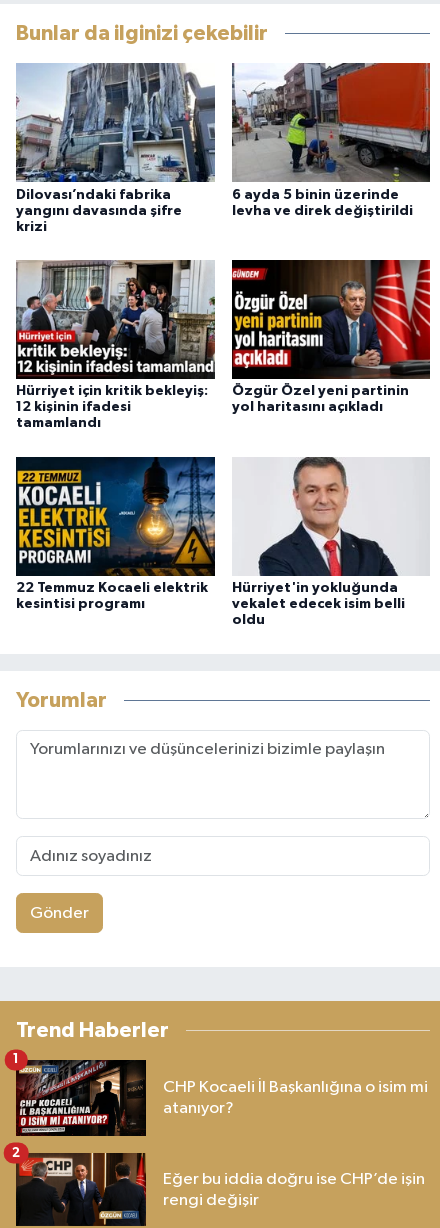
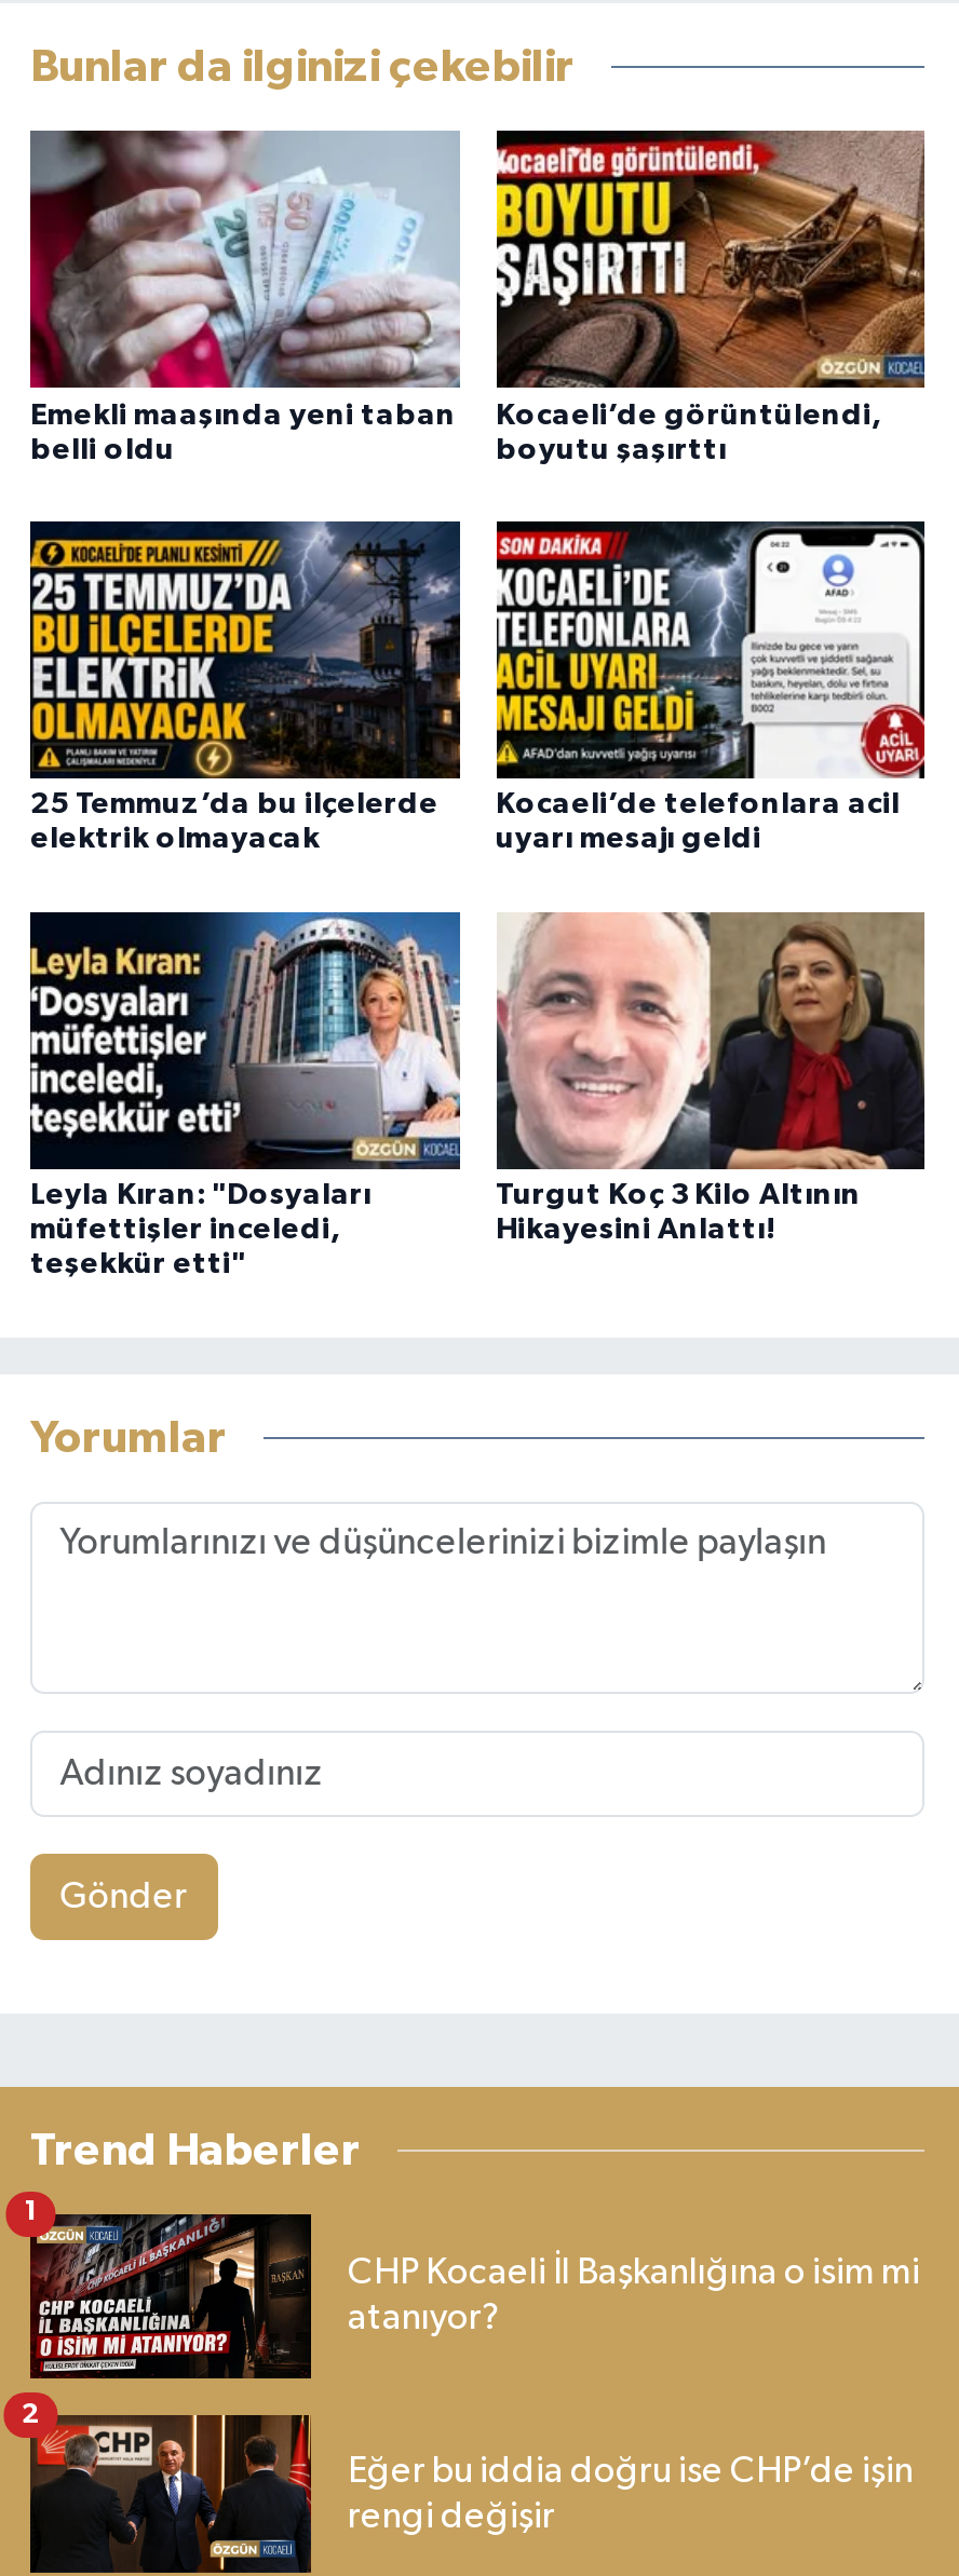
- [image]
- Dilovası’ndaki fabrika
- yangını davasında şifre
- krizi
+ [image]
+ Emekli maaşında yeni taban
+ belli oldu

- [image]
- 6 ayda 5 binin üzerinde
- levha ve direk değiştirildi
+ [image]
+ Kocaeli’de görüntülendi,
+ boyutu şaşırttı

- [image]
- Hürriyet için kritik bekleyiş:
- 12 kişinin ifadesi
- tamamlandı
+ [image]
+ 25 Temmuz’da bu ilçelerde
+ elektrik olmayacak

- [image]
- Özgür Özel yeni partinin
- yol haritasını açıkladı
+ [image]
+ Kocaeli’de telefonlara acil
+ uyarı mesajı geldi

- [image]
- 22 Temmuz Kocaeli elektrik
- kesintisi programı
+ [image]
+ Leyla Kıran: "Dosyaları
+ müfettişler inceledi,
+ teşekkür etti"

- [image]
- Hürriyet'in yokluğunda
- vekalet edecek isim belli
- oldu
+ [image]
+ Turgut Koç 3 Kilo Altının
+ Hikayesini Anlattı!
